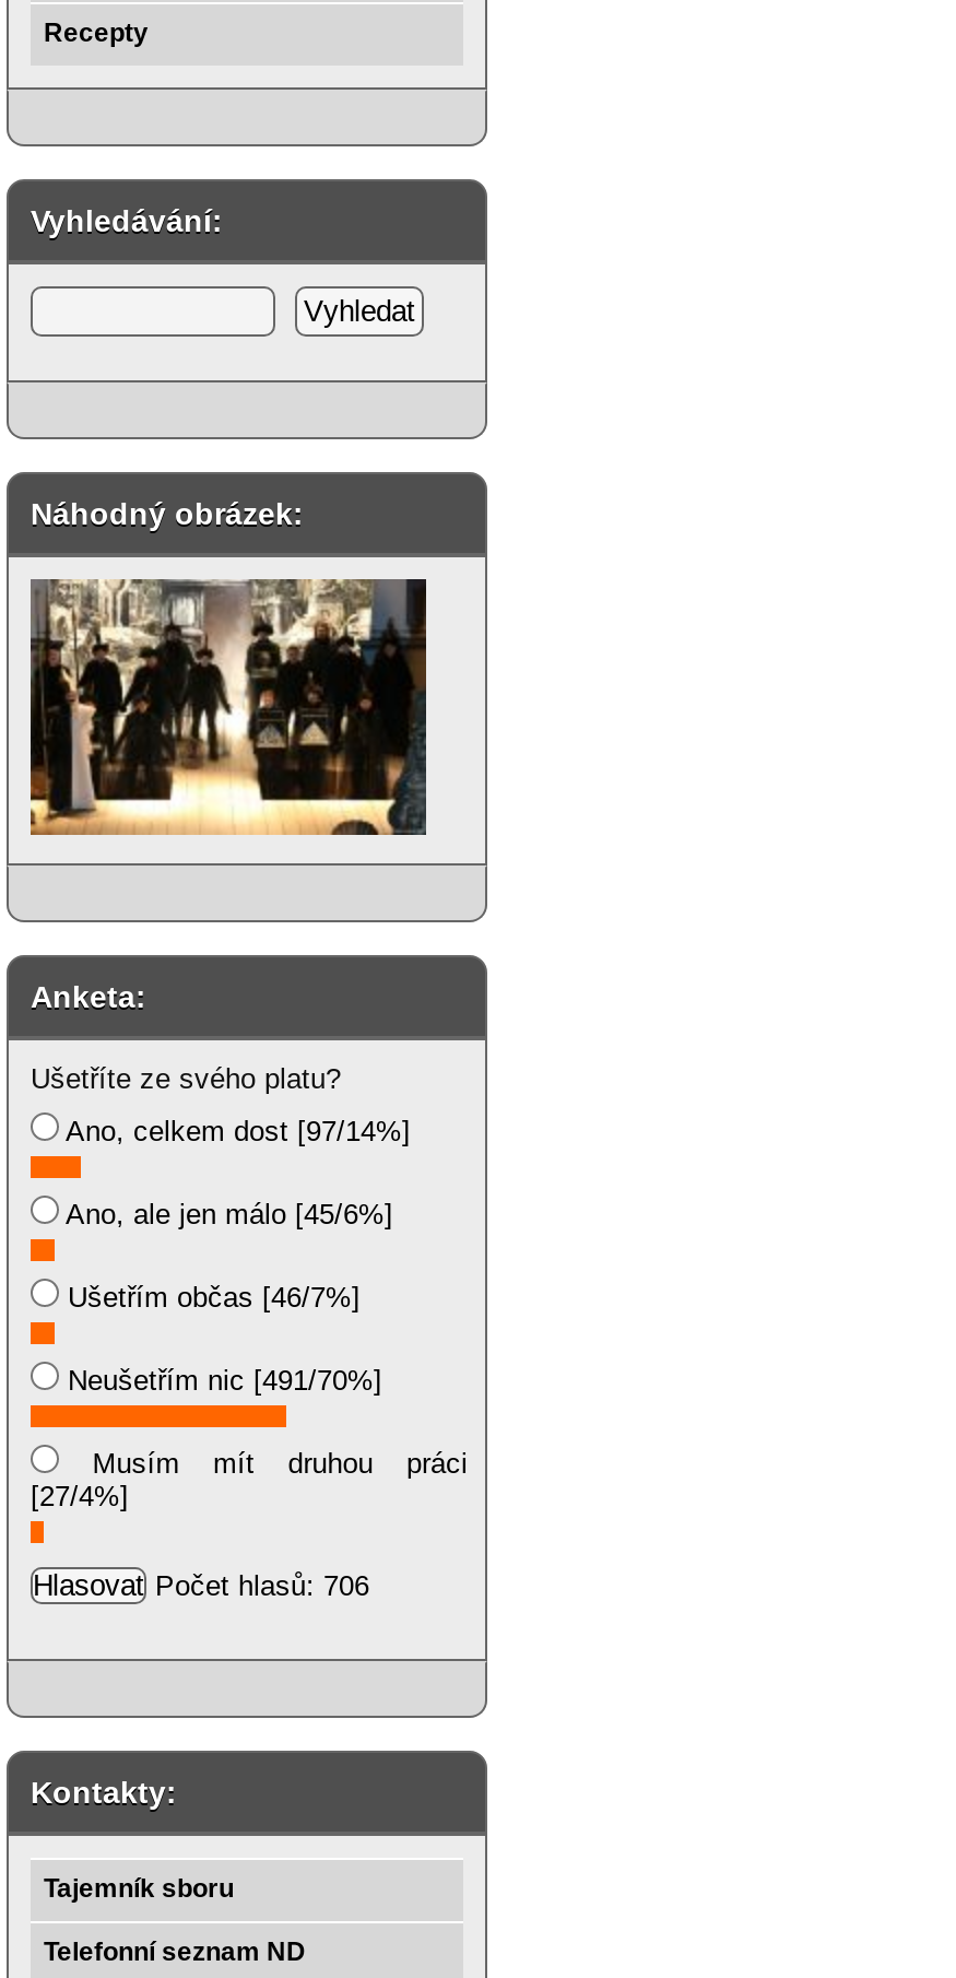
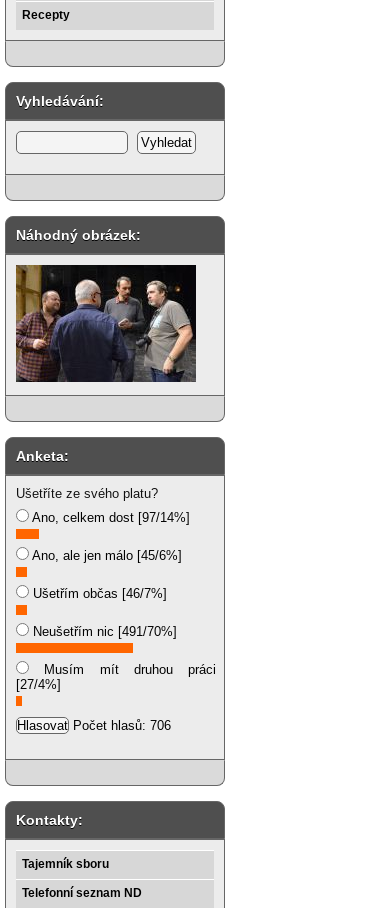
- [image]
+ [image]
